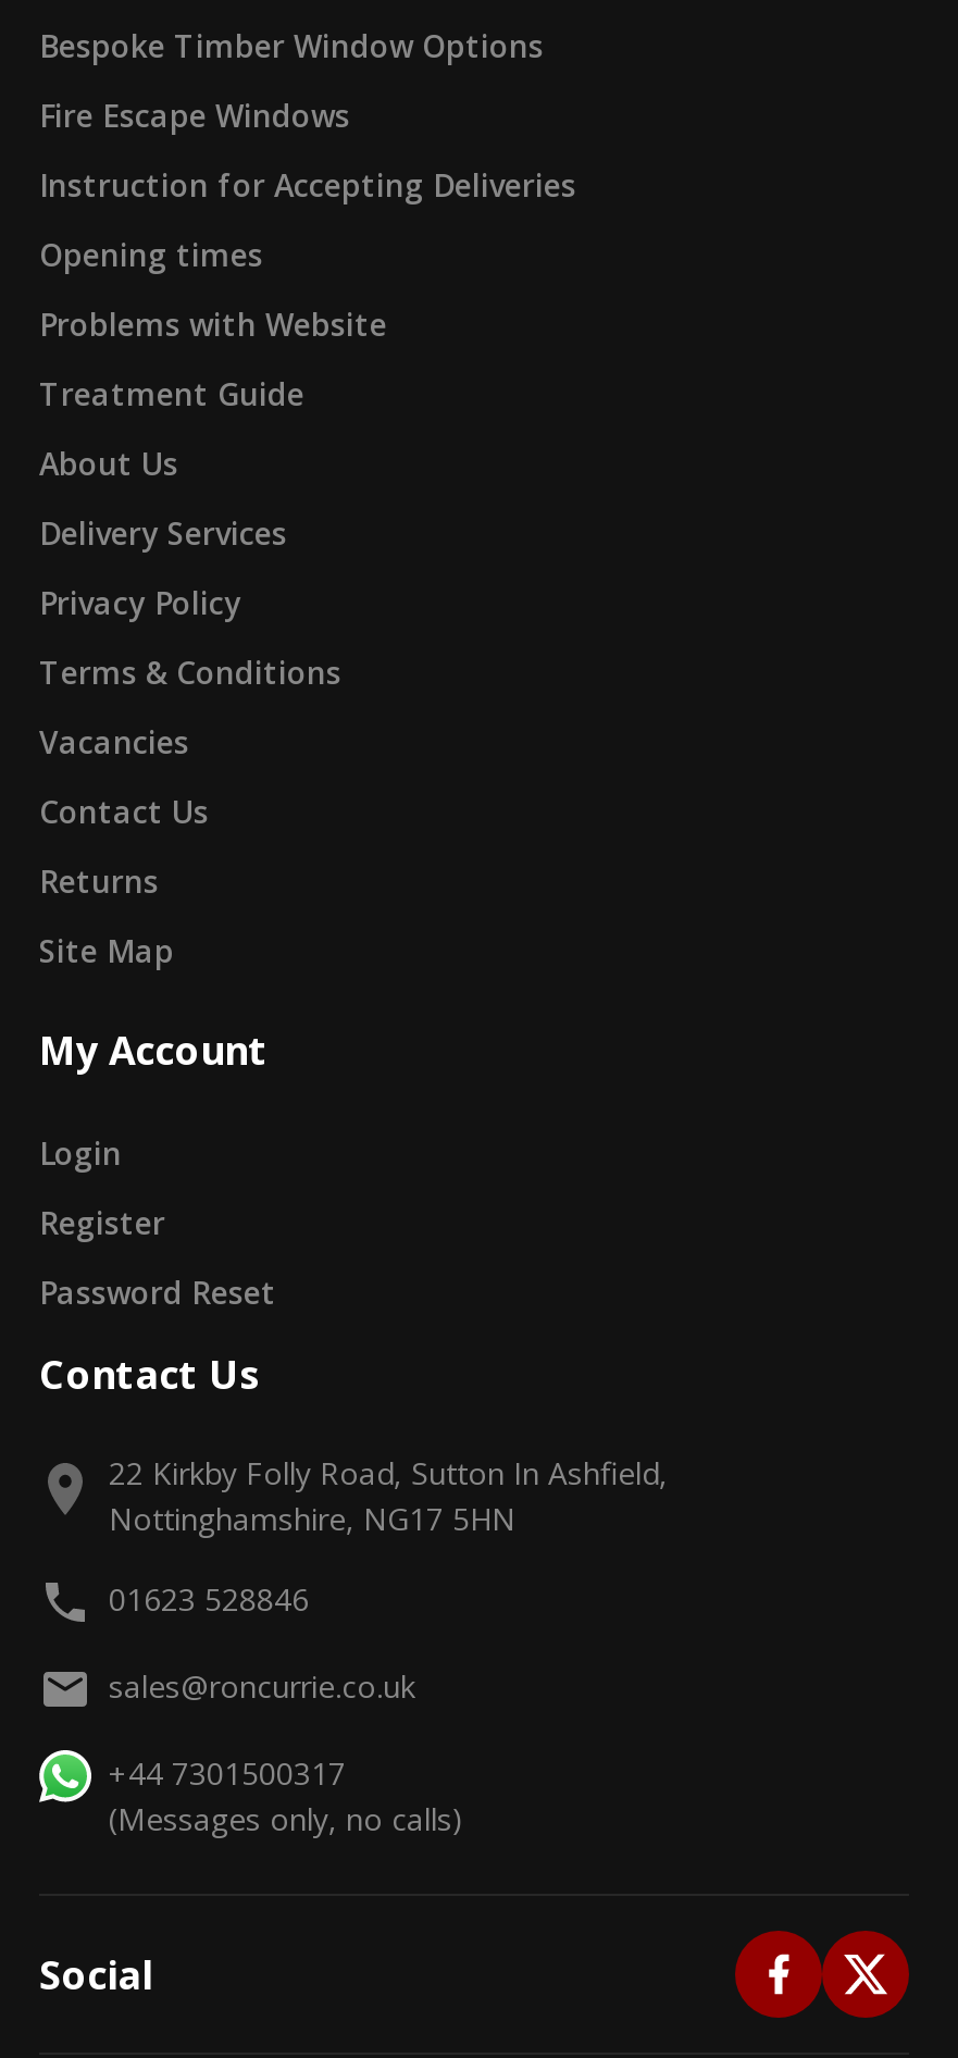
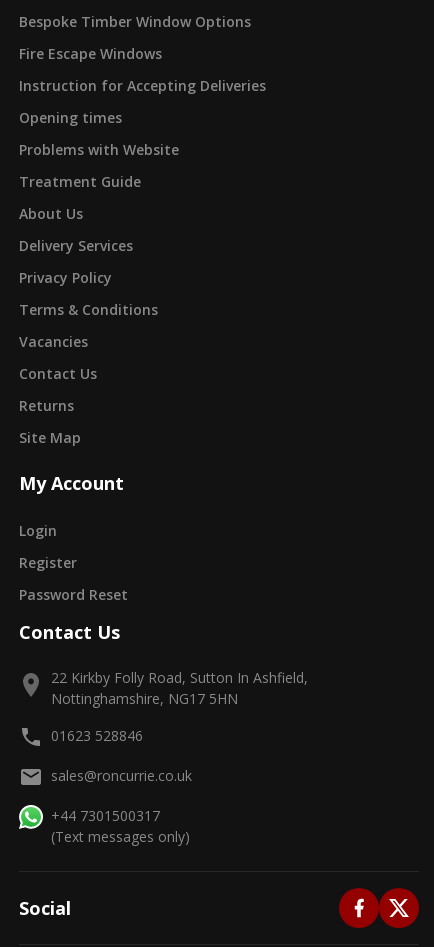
- (Messages only, no calls)
+ (Text messages only)
